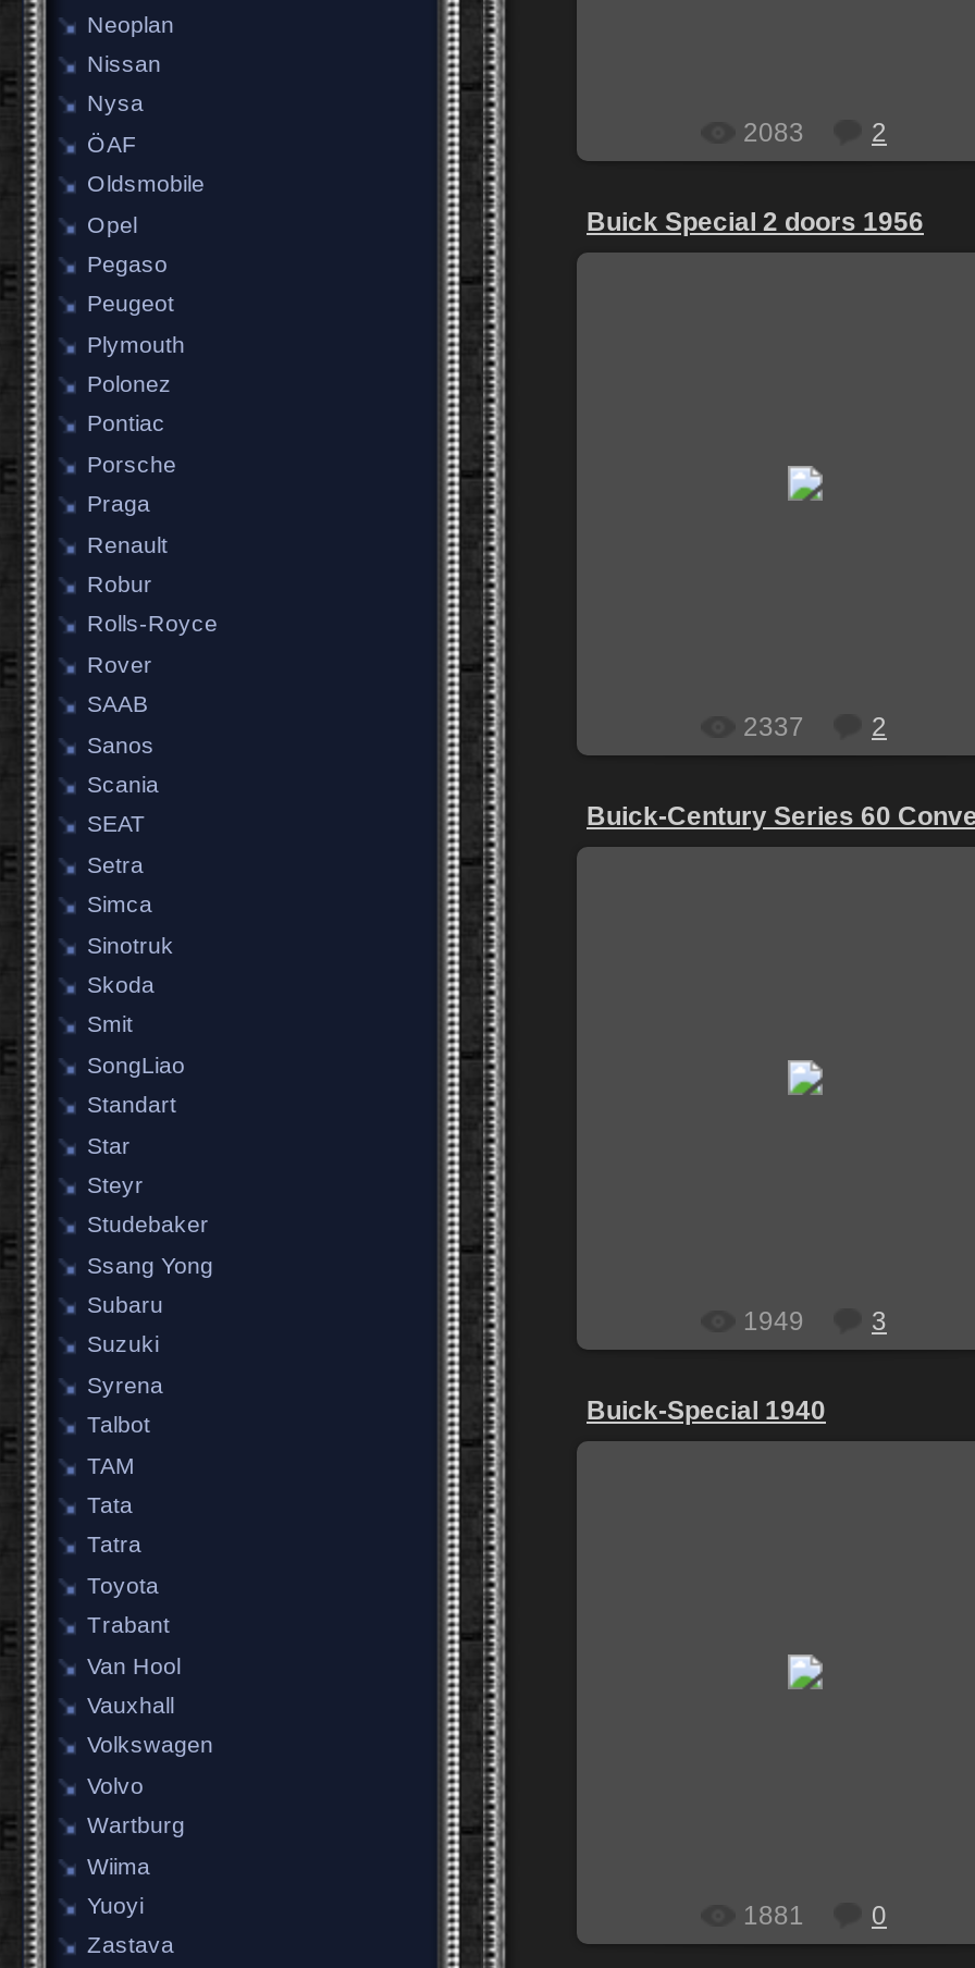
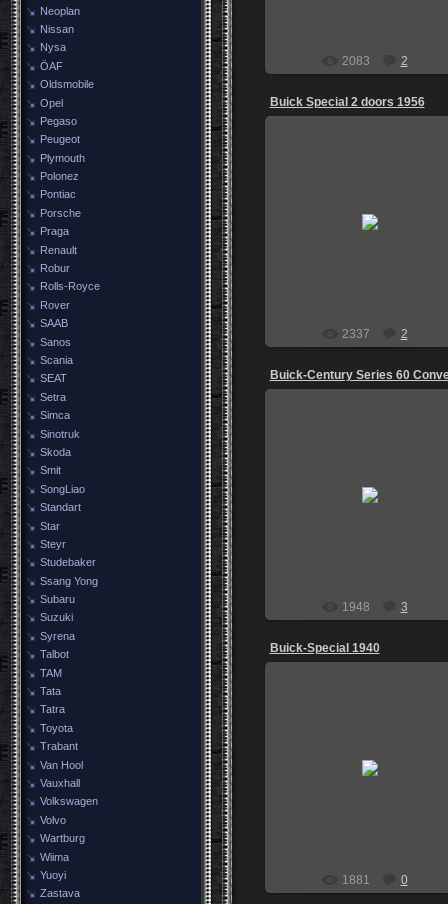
- 1949
+ 1948
